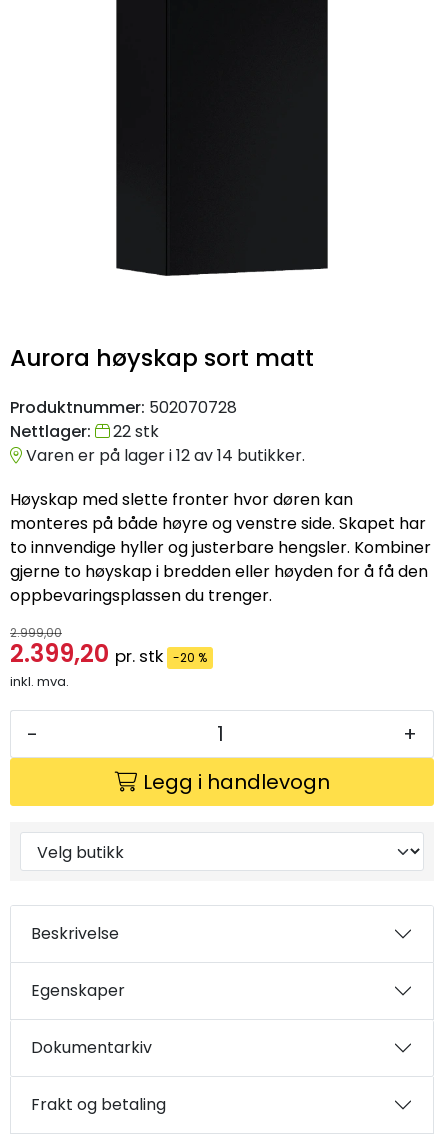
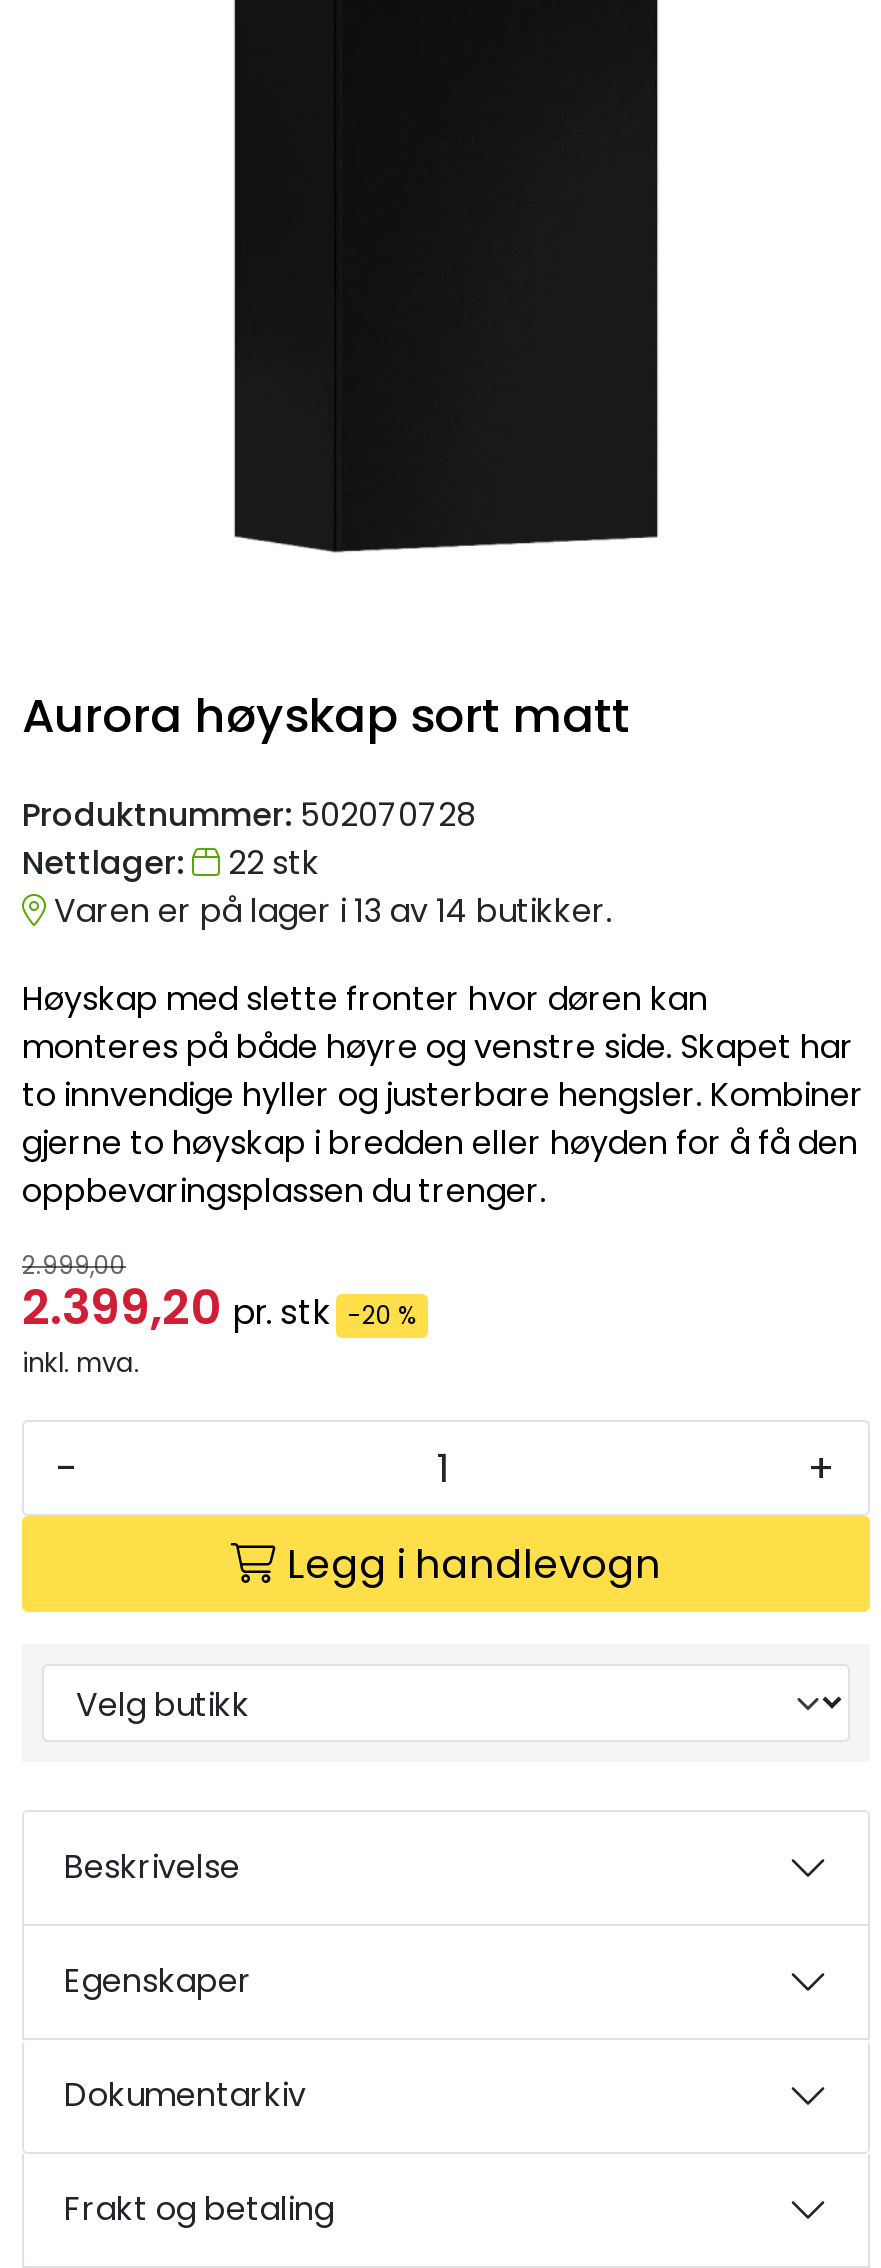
- Varen er på lager i 12 av 14 butikker.
+ Varen er på lager i 13 av 14 butikker.
